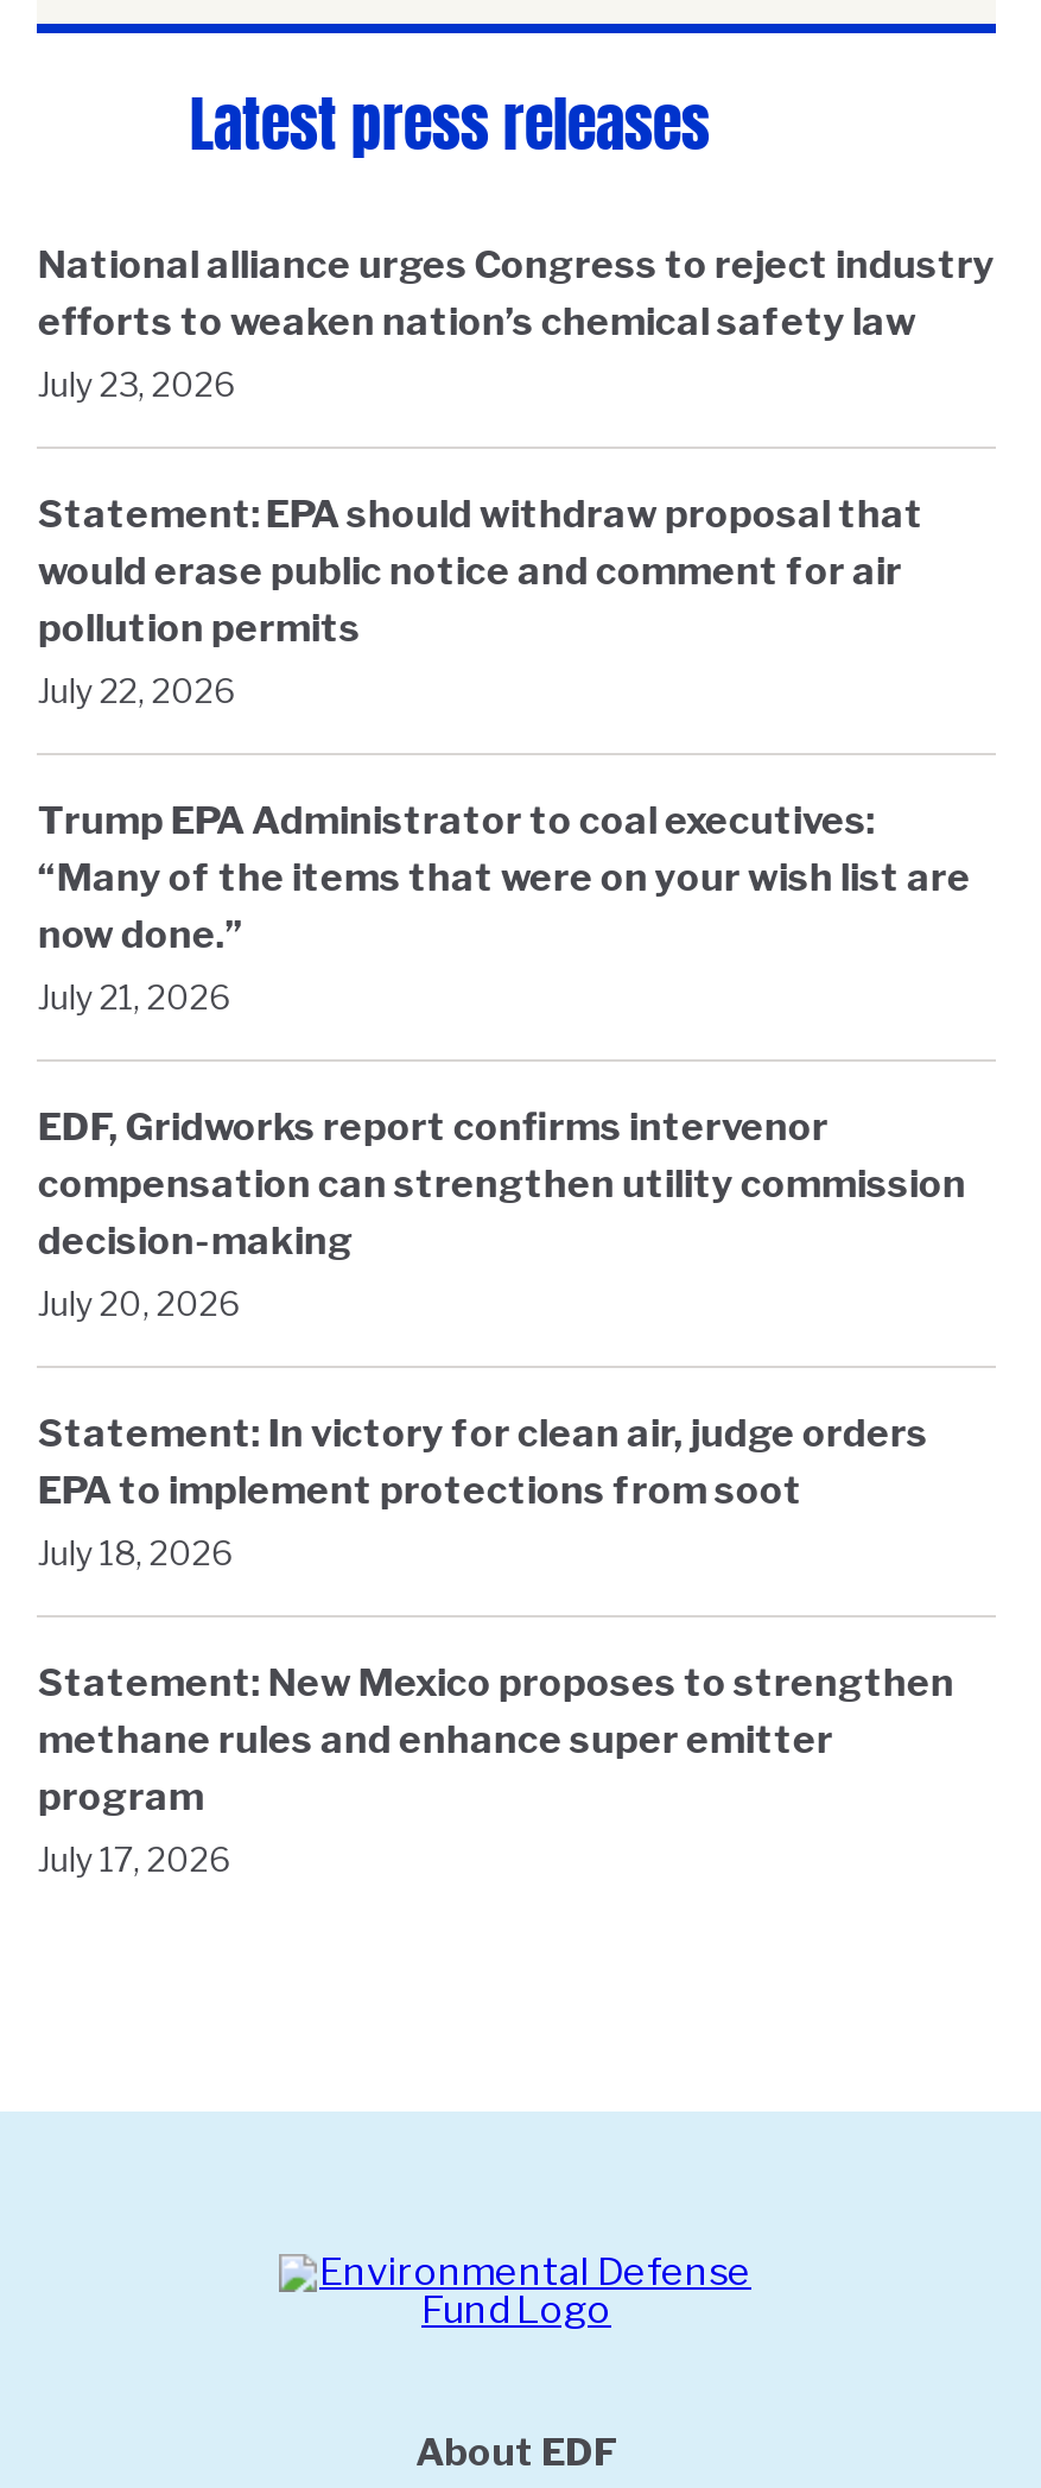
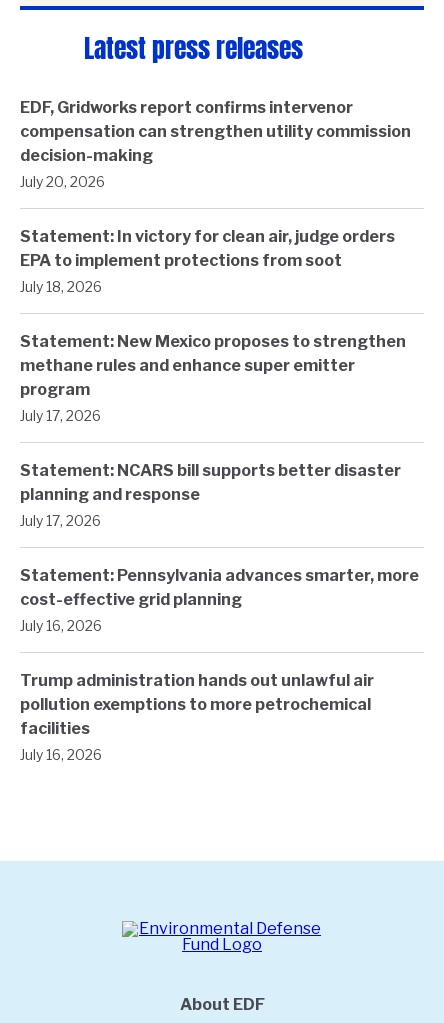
- National alliance urges Congress to reject industry
- efforts to weaken nation’s chemical safety law
- July 23, 2026
- Statement: EPA should withdraw proposal that
- would erase public notice and comment for air
- pollution permits
- July 22, 2026
- Trump EPA Administrator to coal executives:
- “Many of the items that were on your wish list are
- now done.”
- July 21, 2026

moved up: EDF, Gridworks report confirms intervenor | compensation can strengthen utility commission | decision-making | ... | program | July 17, 2026

+ Statement: NCARS bill supports better disaster
+ planning and response
+ July 17, 2026
+ Statement: Pennsylvania advances smarter, more
+ cost-effective grid planning
+ July 16, 2026
+ Trump administration hands out unlawful air
+ pollution exemptions to more petrochemical
+ facilities
+ July 16, 2026
